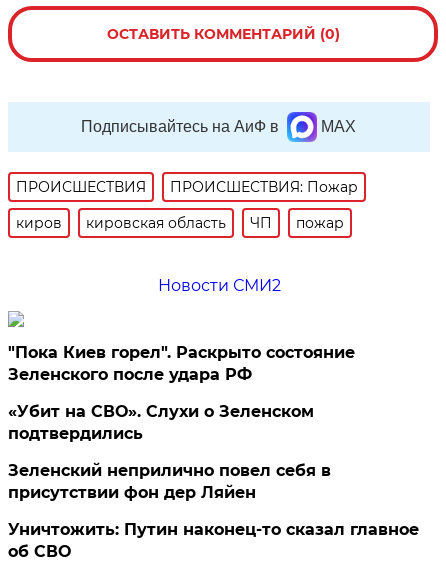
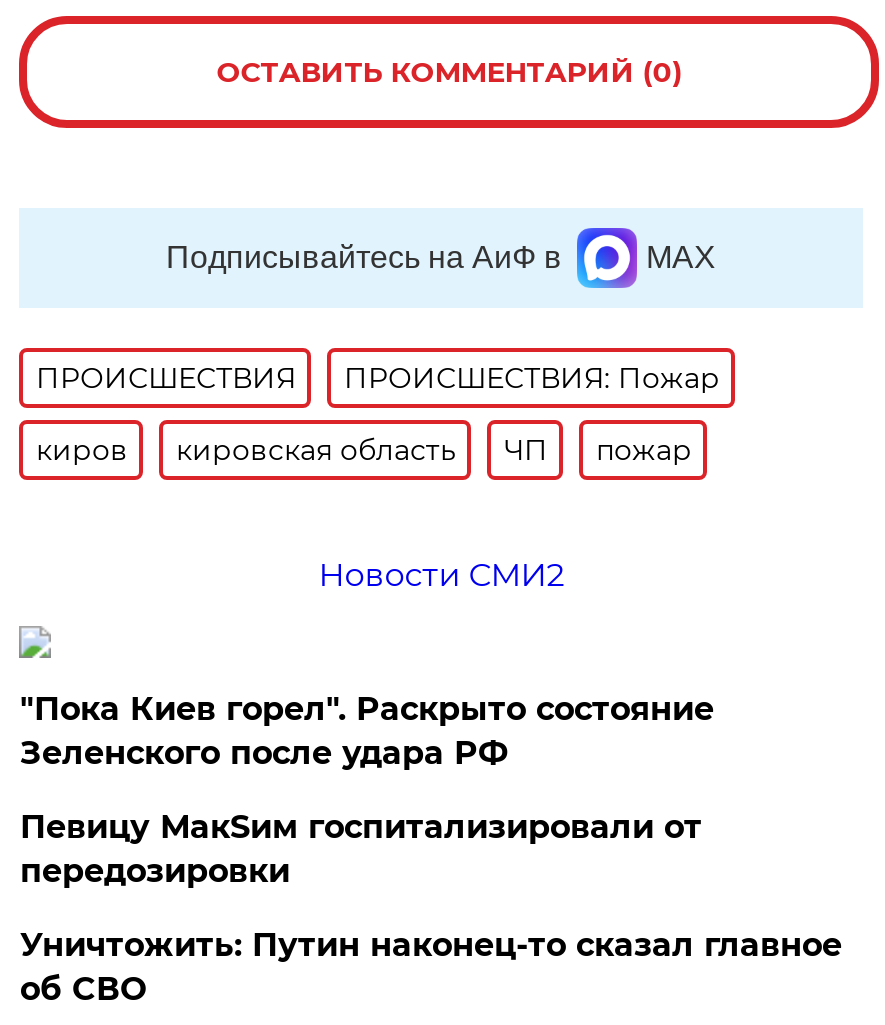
- «Убит на СВО». Слухи о Зеленском
- подтвердились
- Зеленский неприлично повел cебя в
- присутствии фон дер Ляйен
+ Певицу МакSим госпитализировали от
+ передозировки
